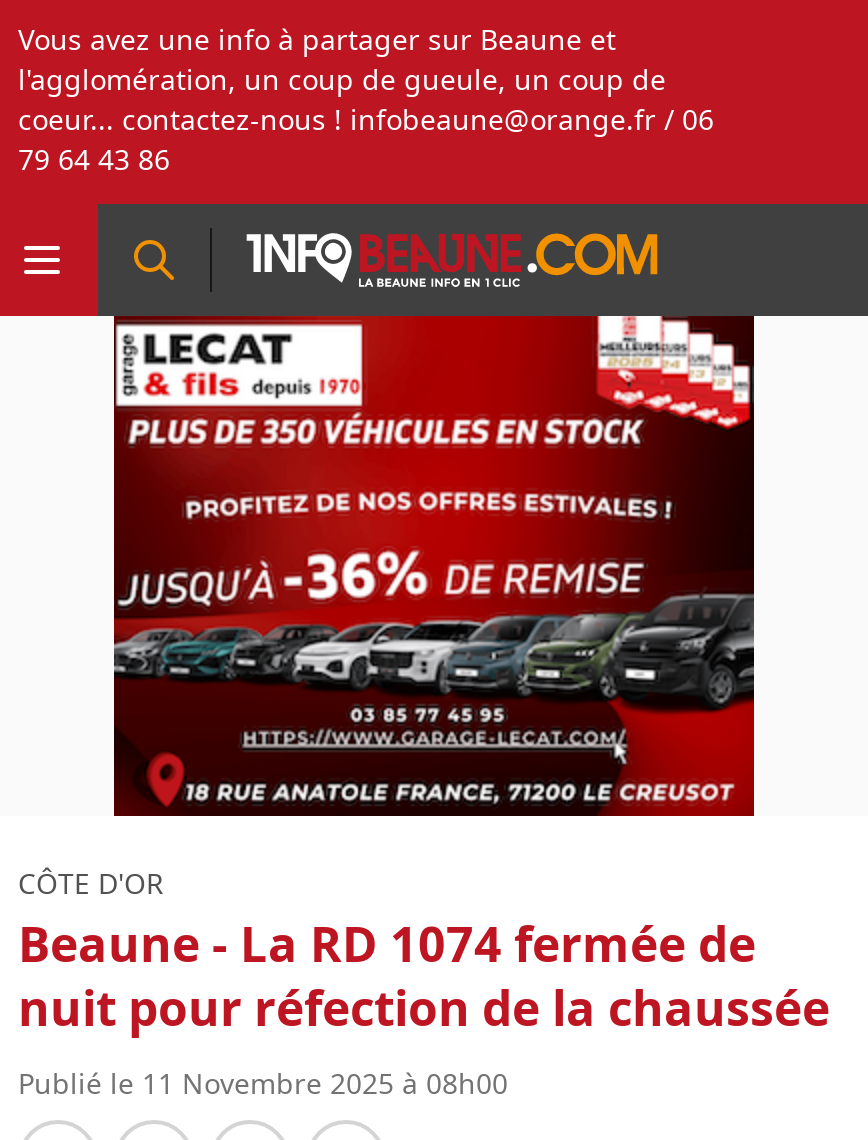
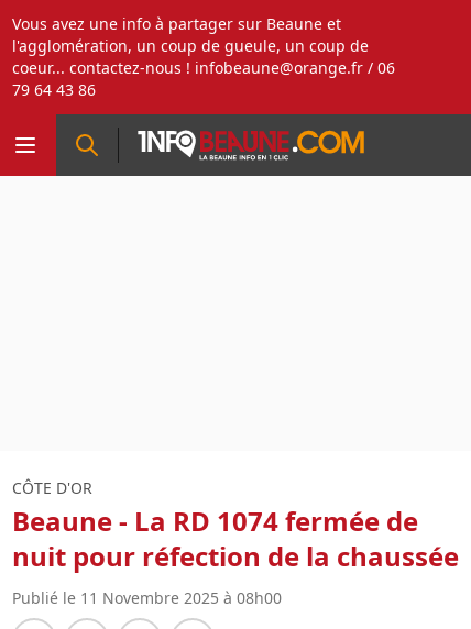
- [image]
